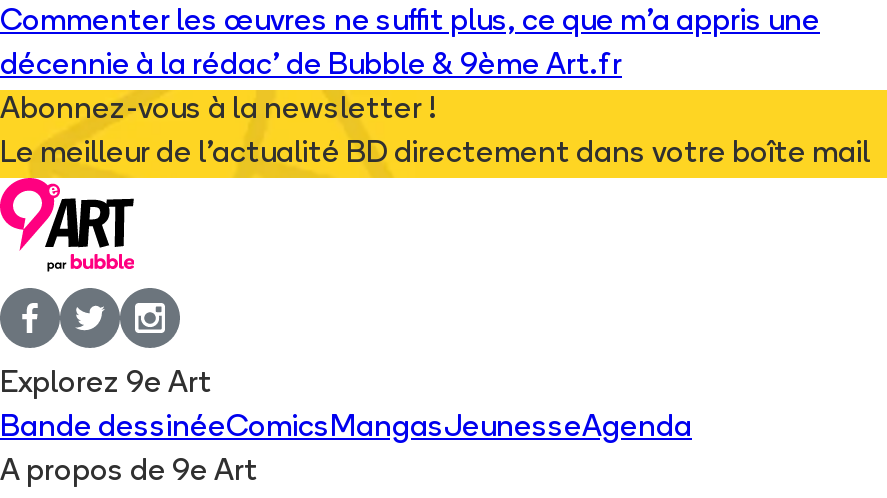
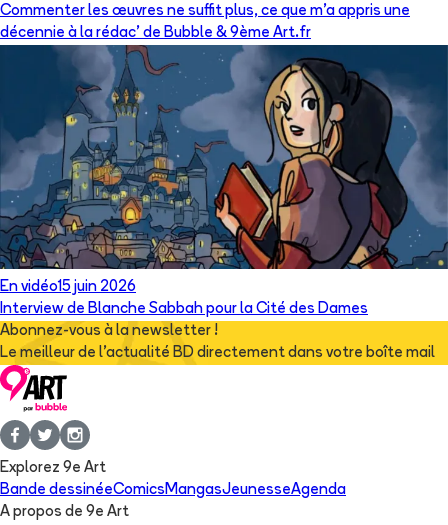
+ [image]
+ En vidéo15 juin 2026
+ Interview de Blanche Sabbah pour la Cité des Dames
